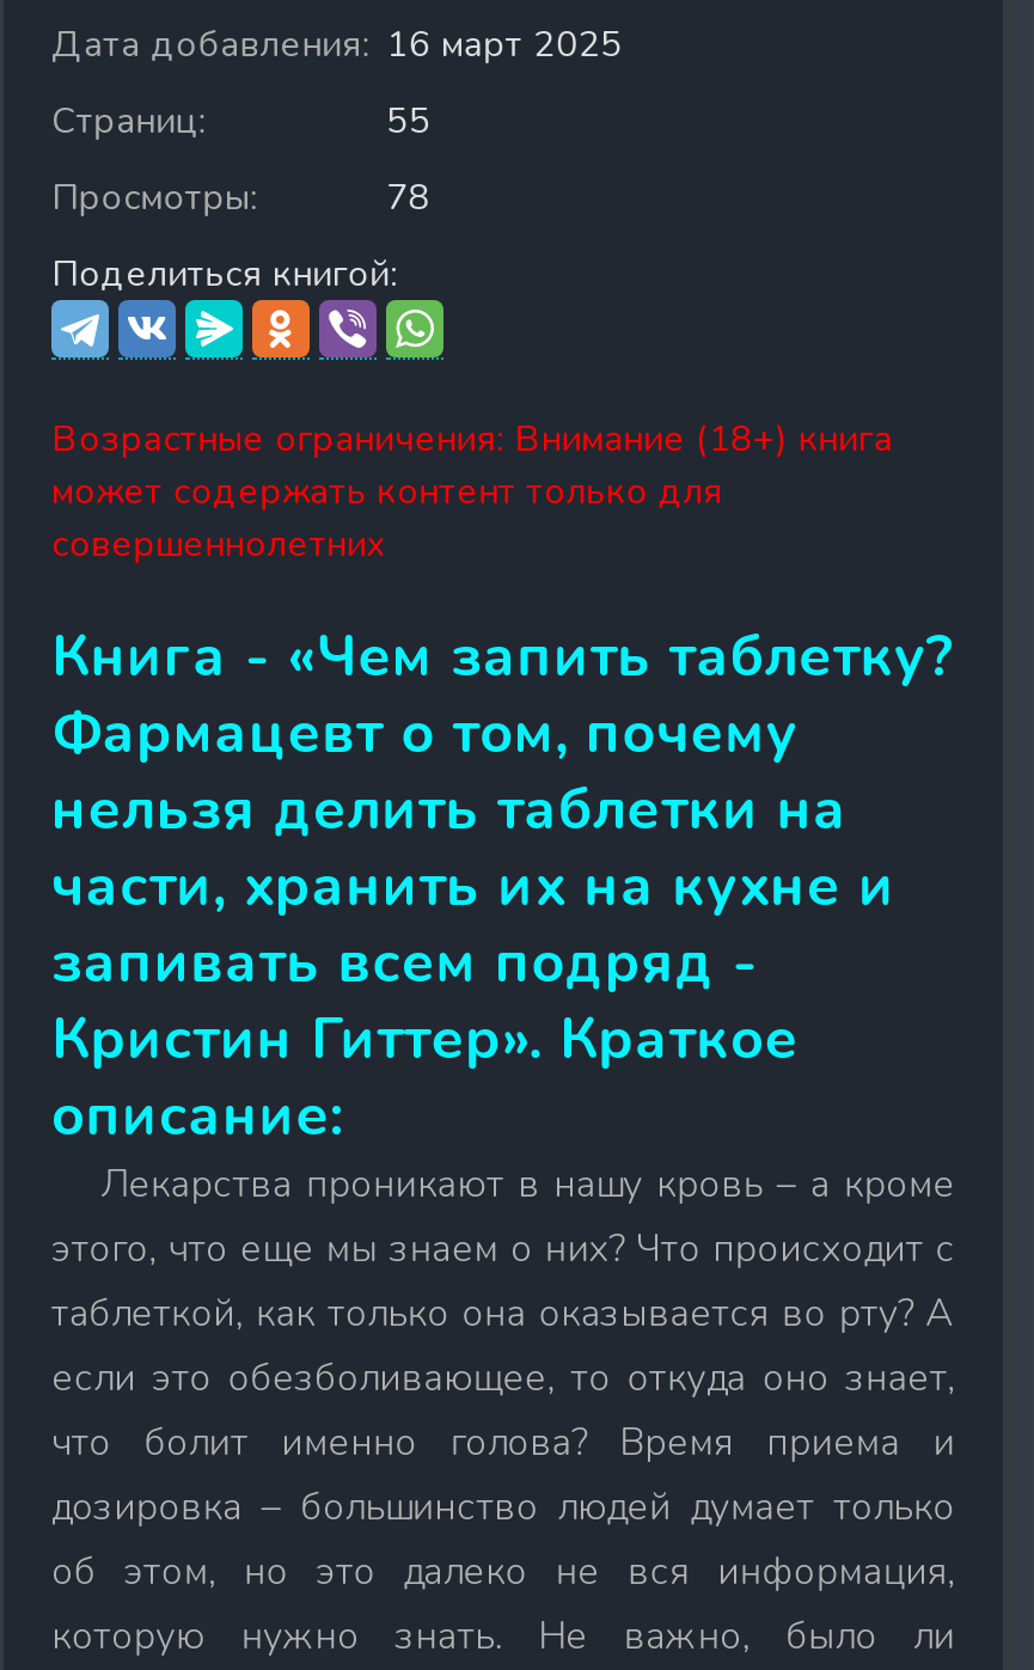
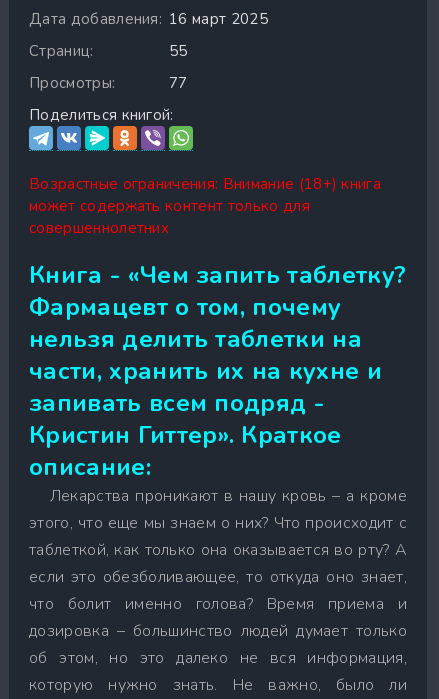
- 78
+ 77
